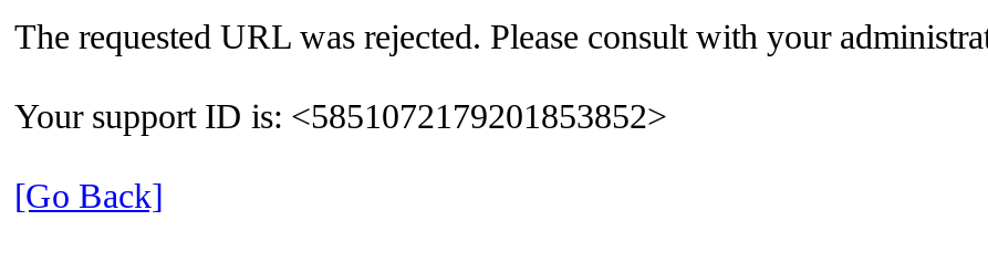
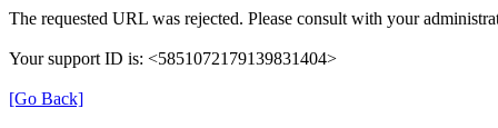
- Your support ID is: <5851072179201853852>
+ Your support ID is: <5851072179139831404>
